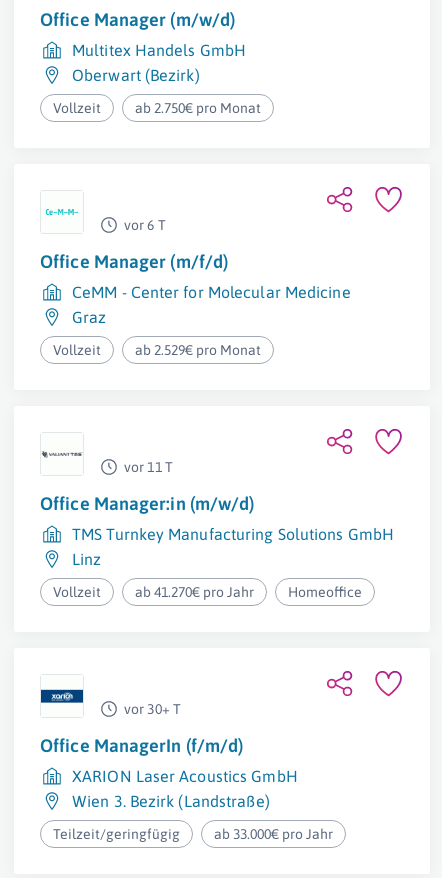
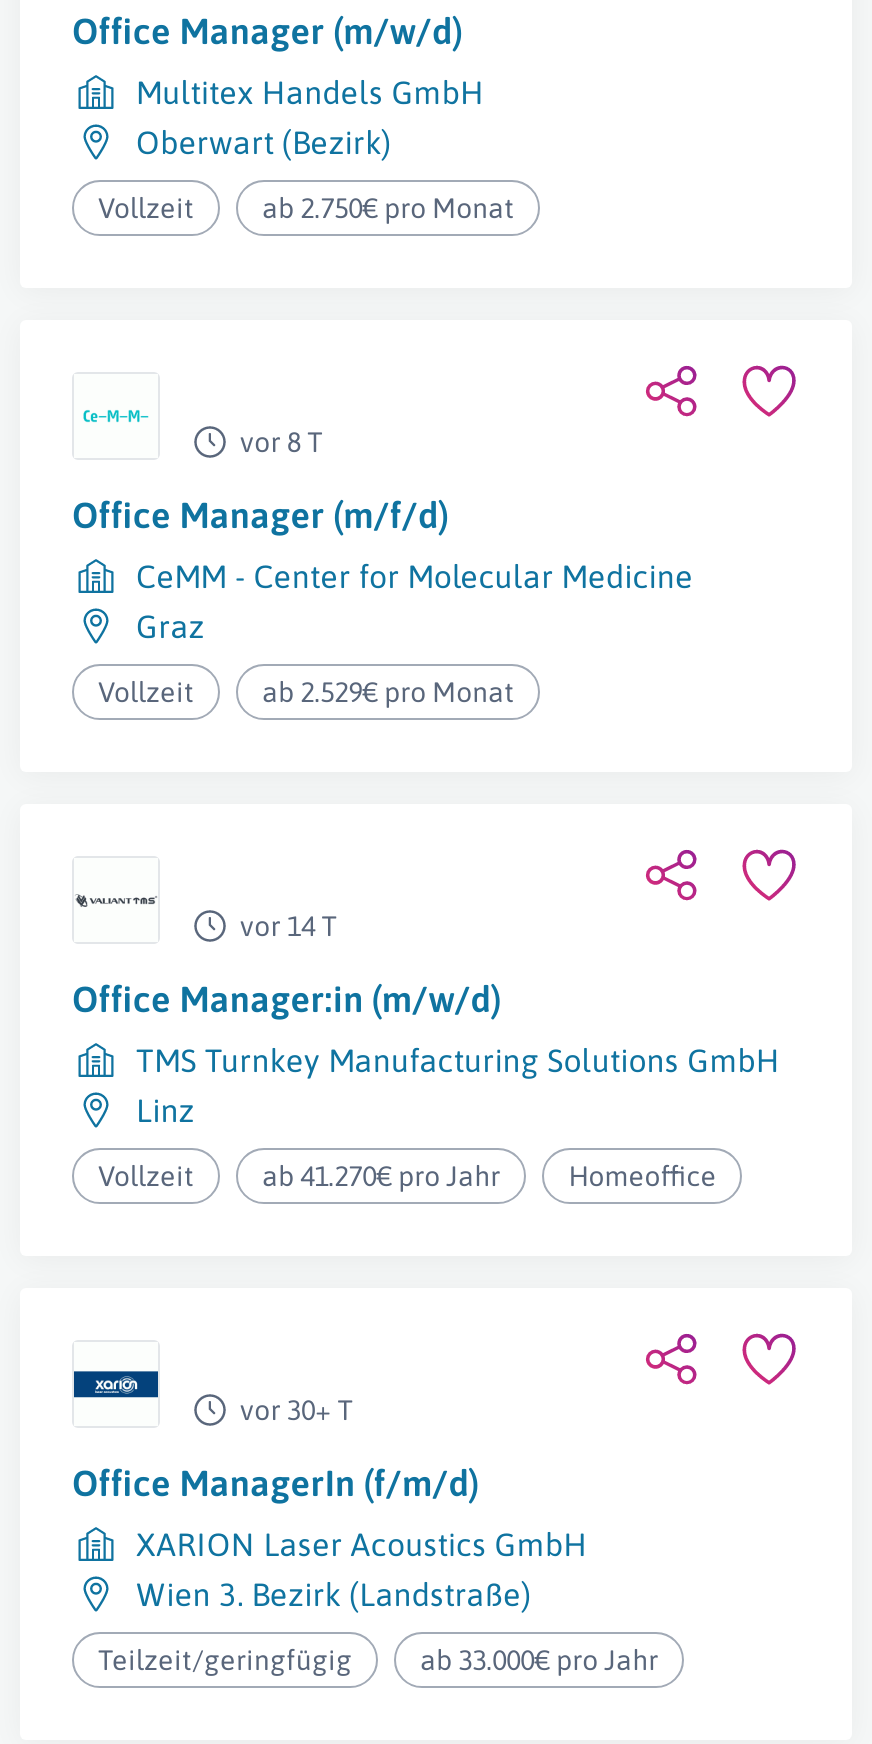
- vor 6 T
+ vor 8 T

- vor 11 T
+ vor 14 T
